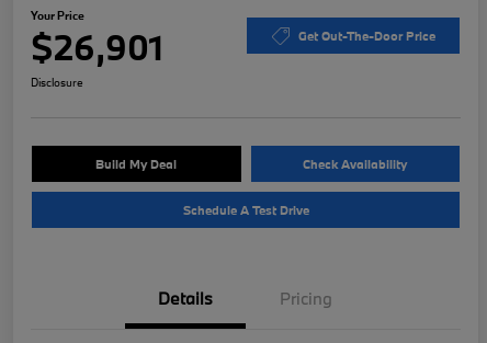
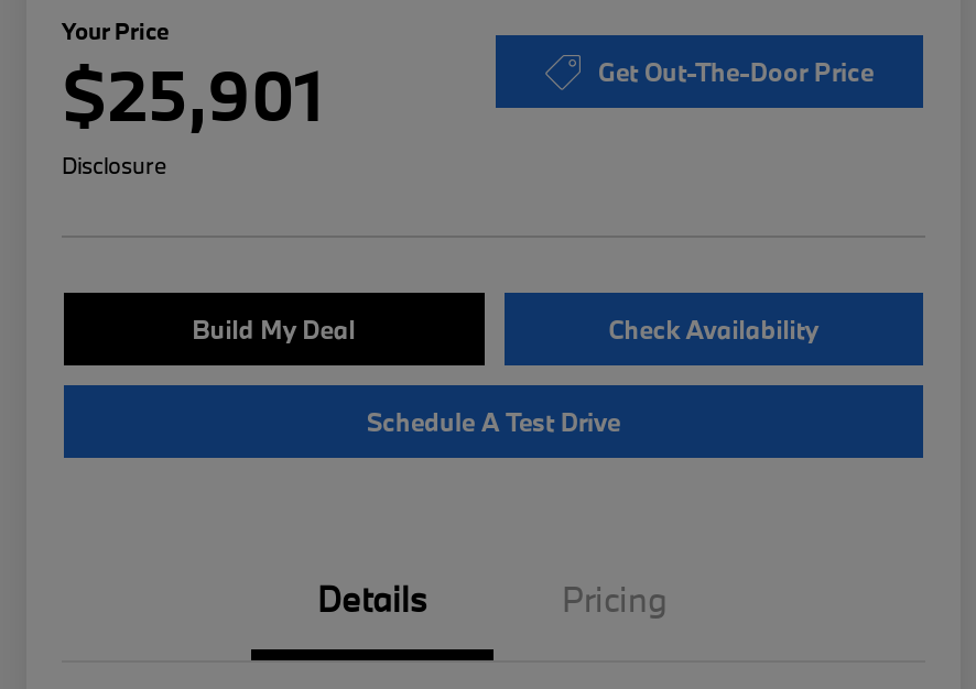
- $26,901
+ $25,901
